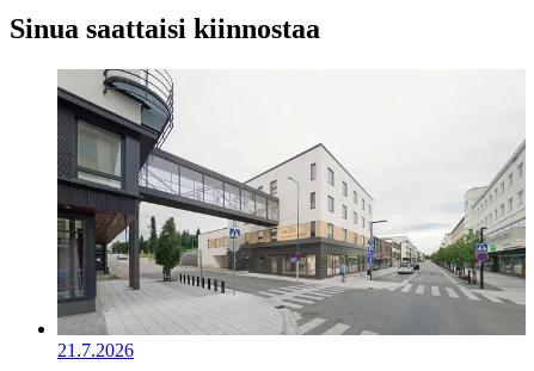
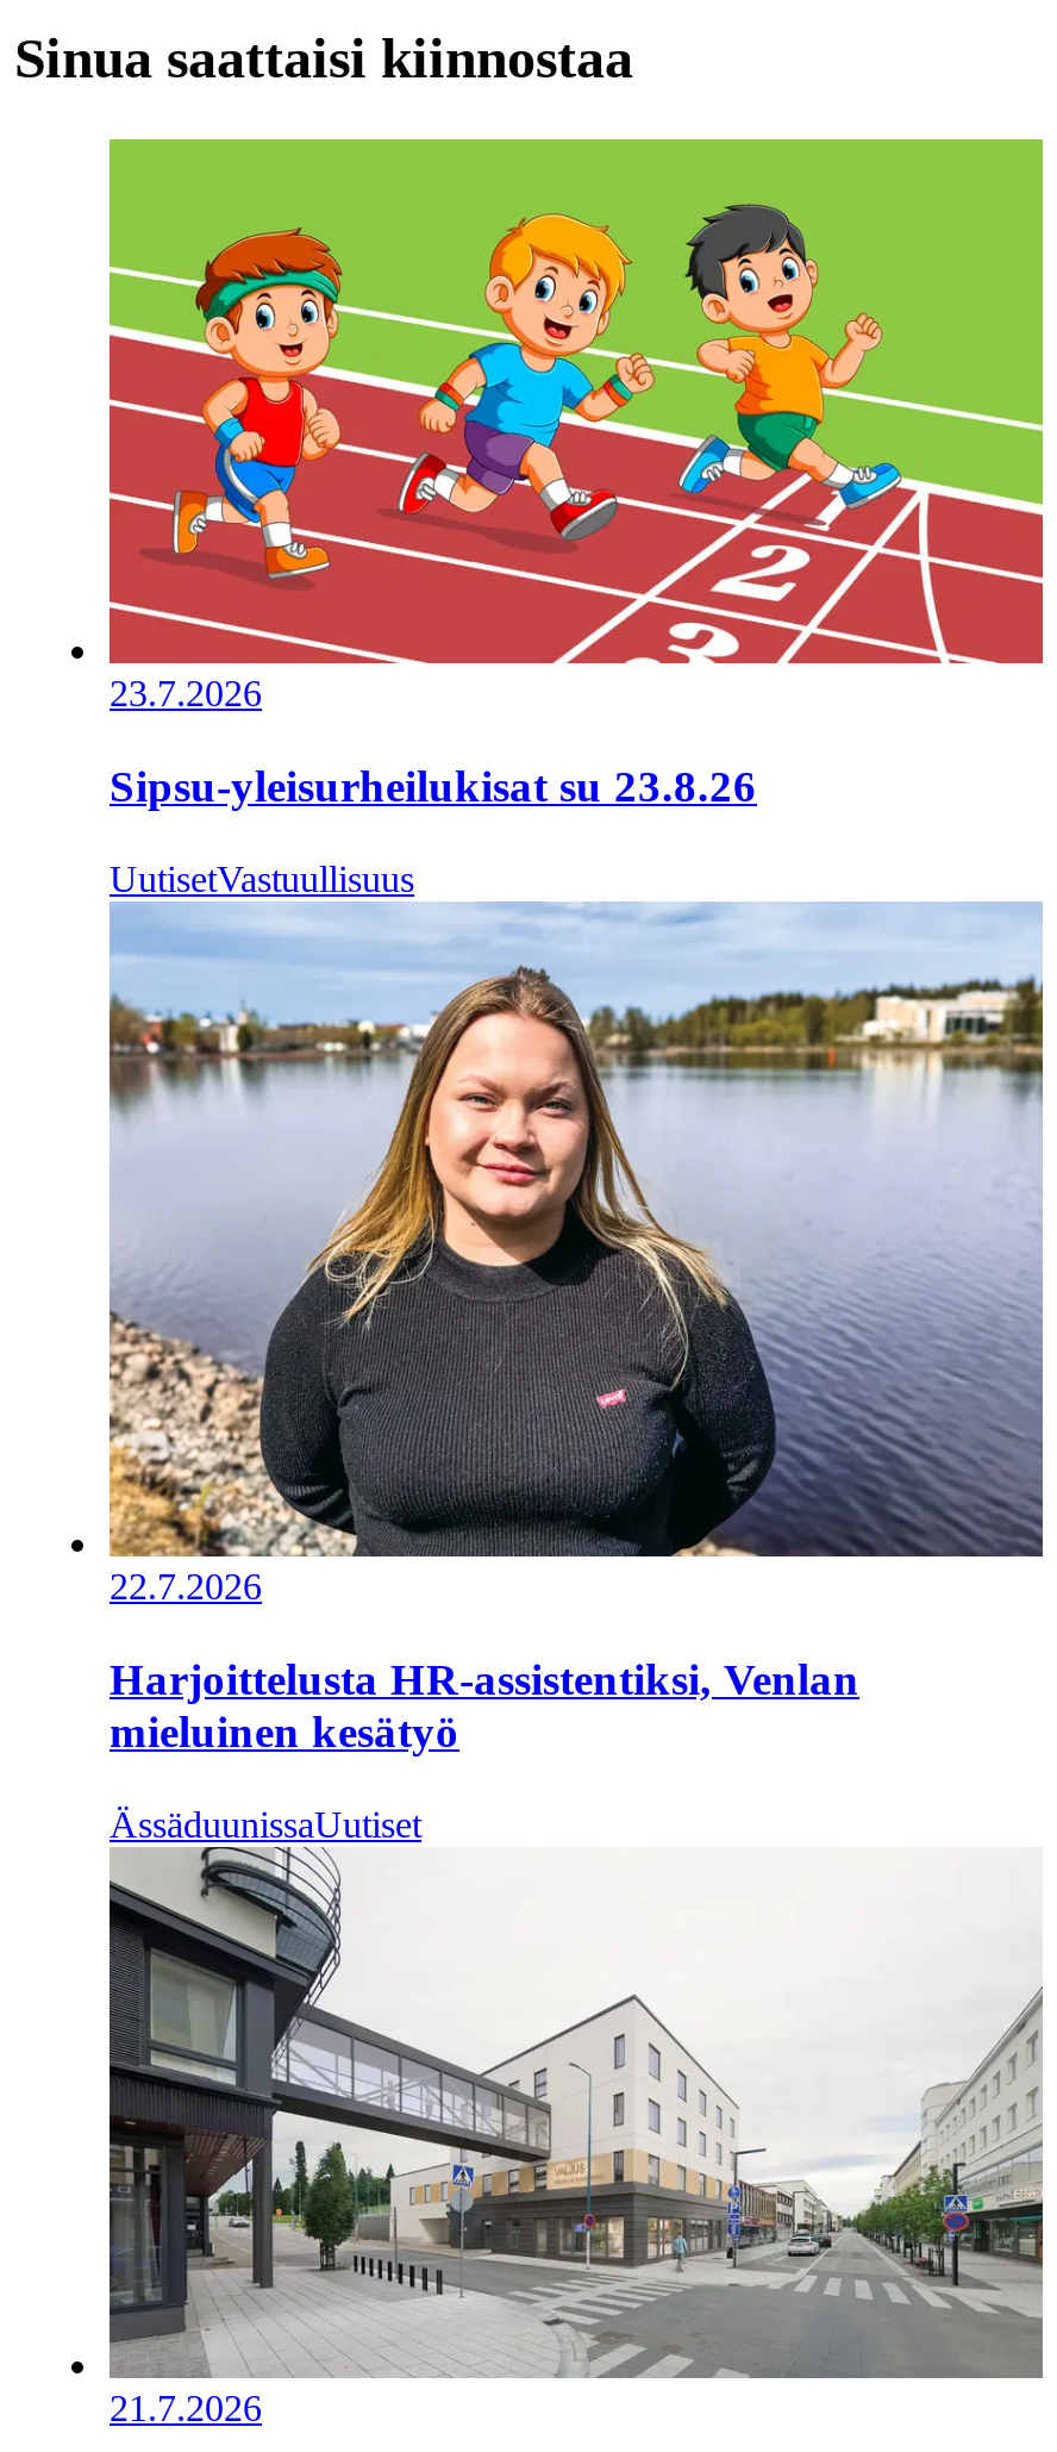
+ [image]
+ 23.7.2026
+ Sipsu-yleisurheilukisat su 23.8.26
+ UutisetVastuullisuus

+ [image]
+ 22.7.2026
+ Harjoittelusta HR-assistentiksi, Venlan
+ mieluinen kesätyö
+ ÄssäduunissaUutiset
